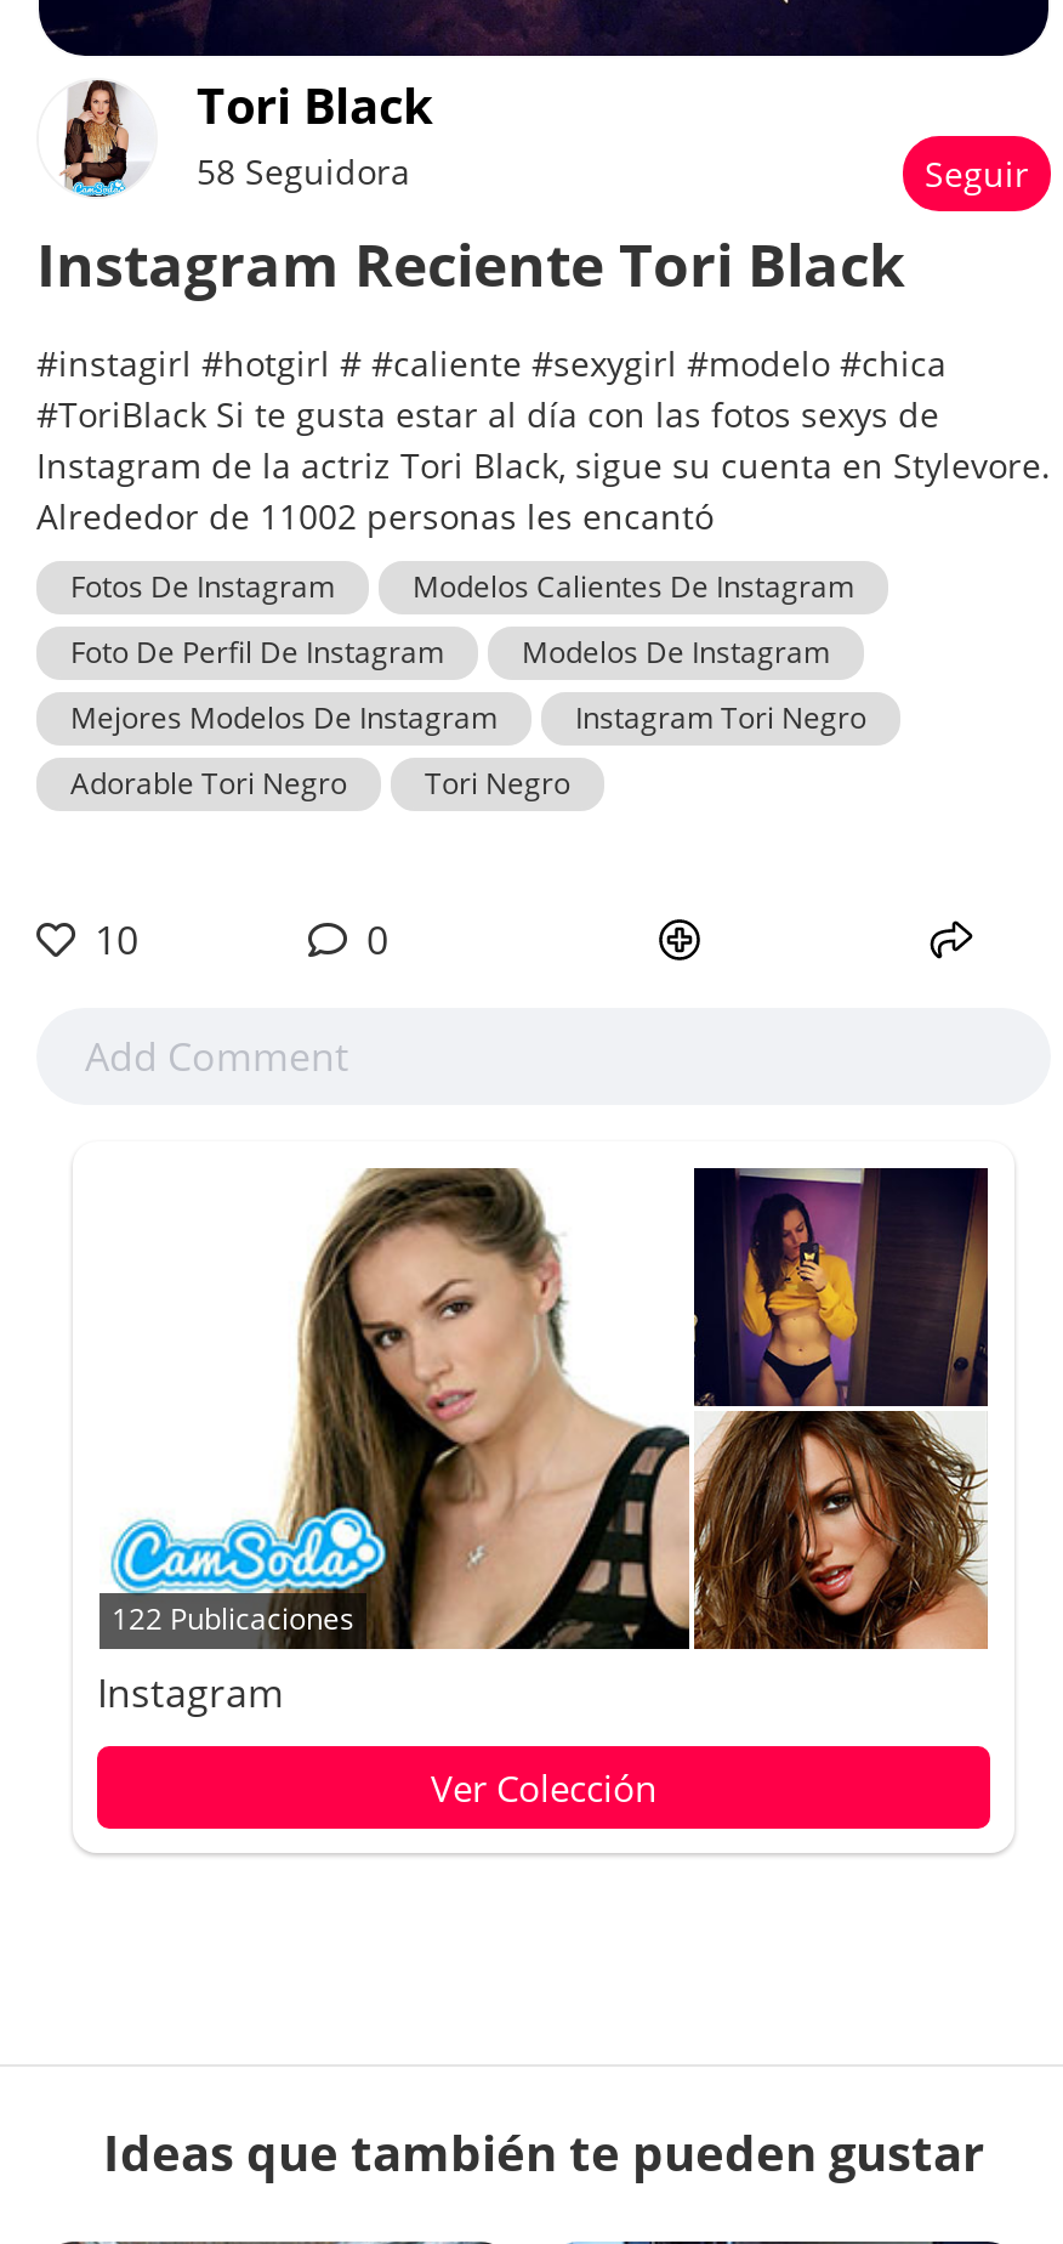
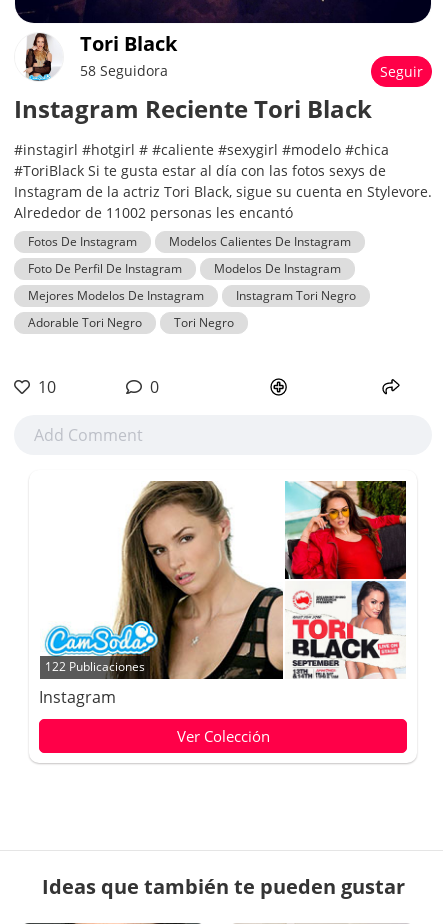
- [image]
+ [image]
